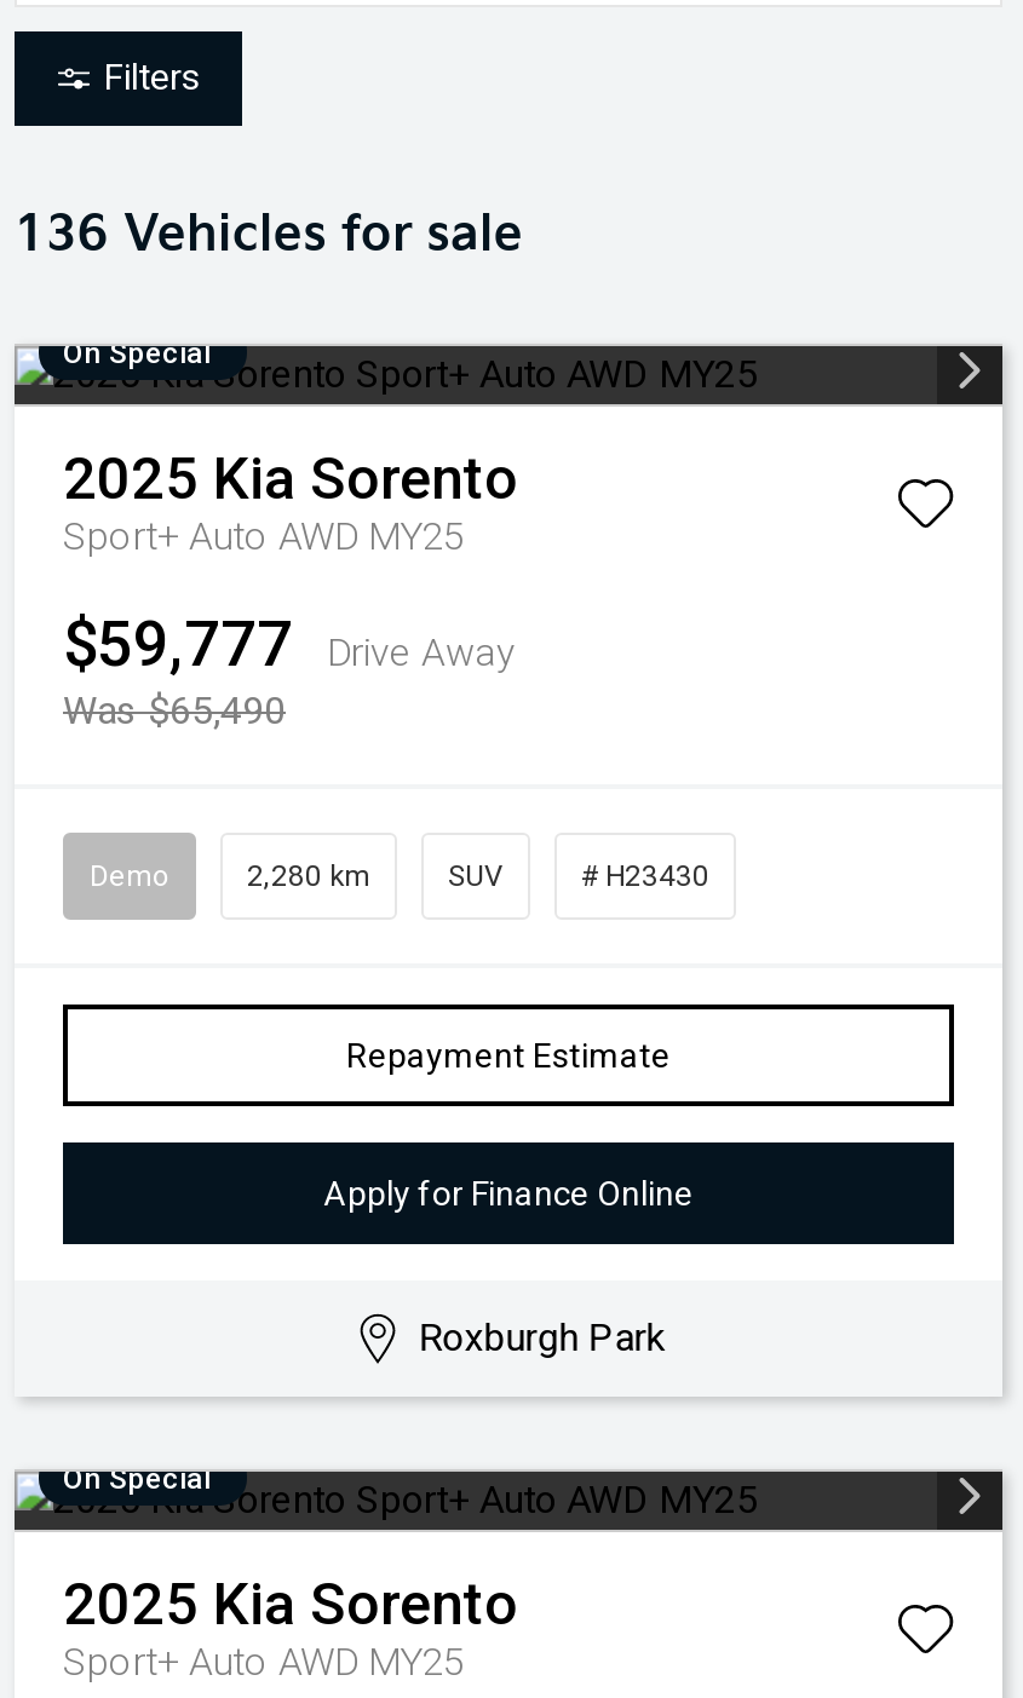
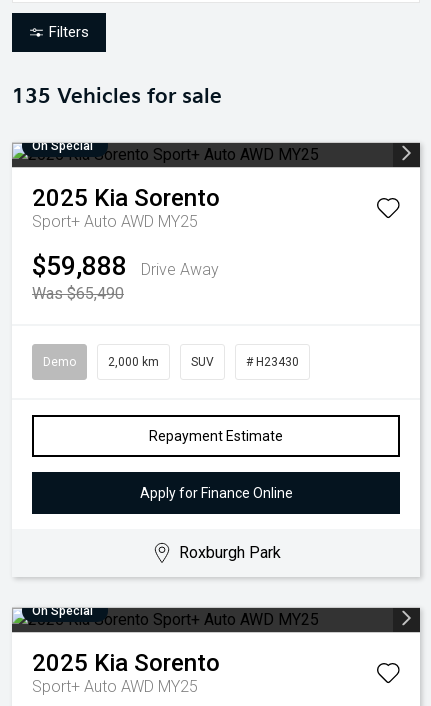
- 136 Vehicles for sale
+ 135 Vehicles for sale

- $59,777 Drive Away
+ $59,888 Drive Away

- 2,280 km
+ 2,000 km
